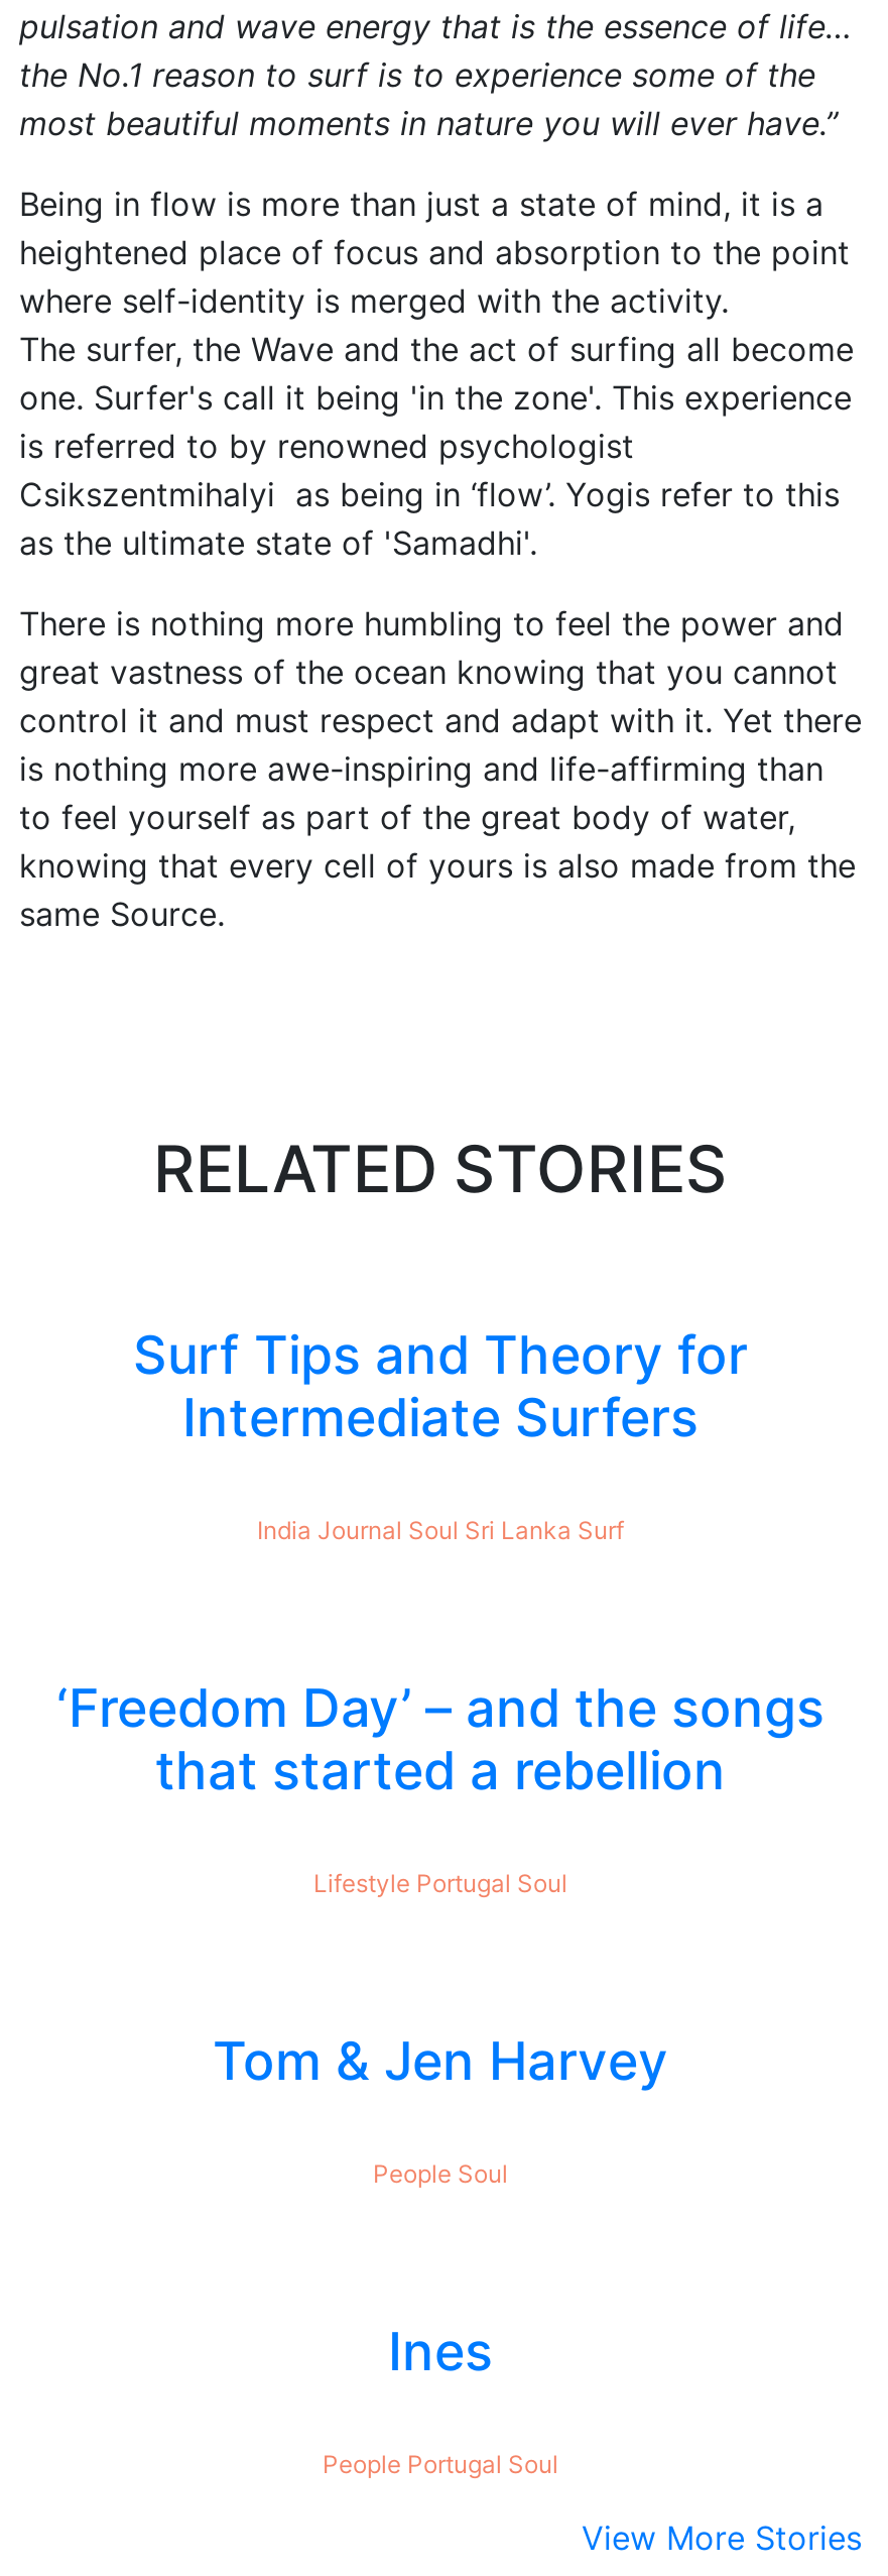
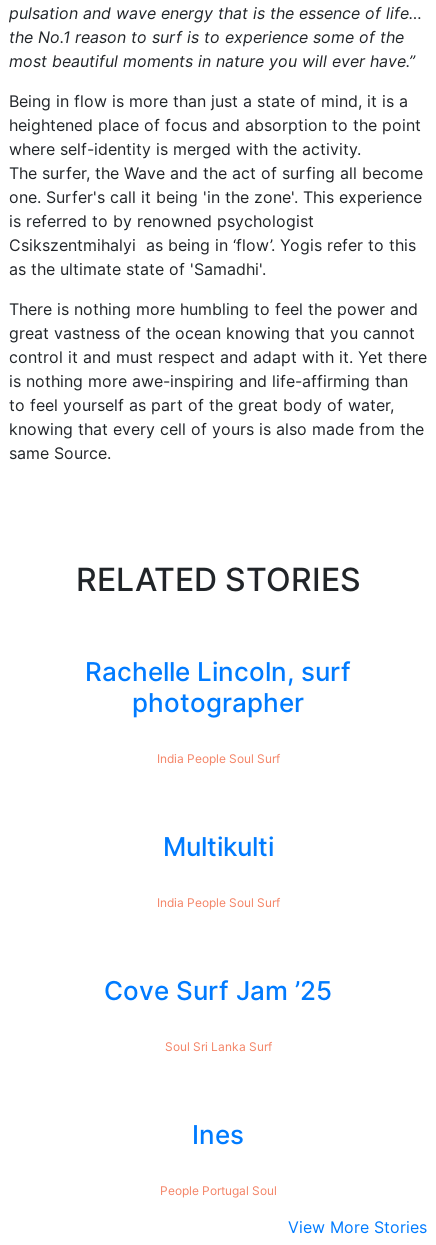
- Surf Tips and Theory for
- Intermediate Surfers
+ Rachelle Lincoln, surf
+ photographer

- India Journal Soul Sri Lanka Surf
+ India People Soul Surf

- ‘Freedom Day’ – and the songs
- that started a rebellion
+ Multikulti

- Lifestyle Portugal Soul
+ India People Soul Surf

- Tom & Jen Harvey
+ Cove Surf Jam ’25

- People Soul
+ Soul Sri Lanka Surf
